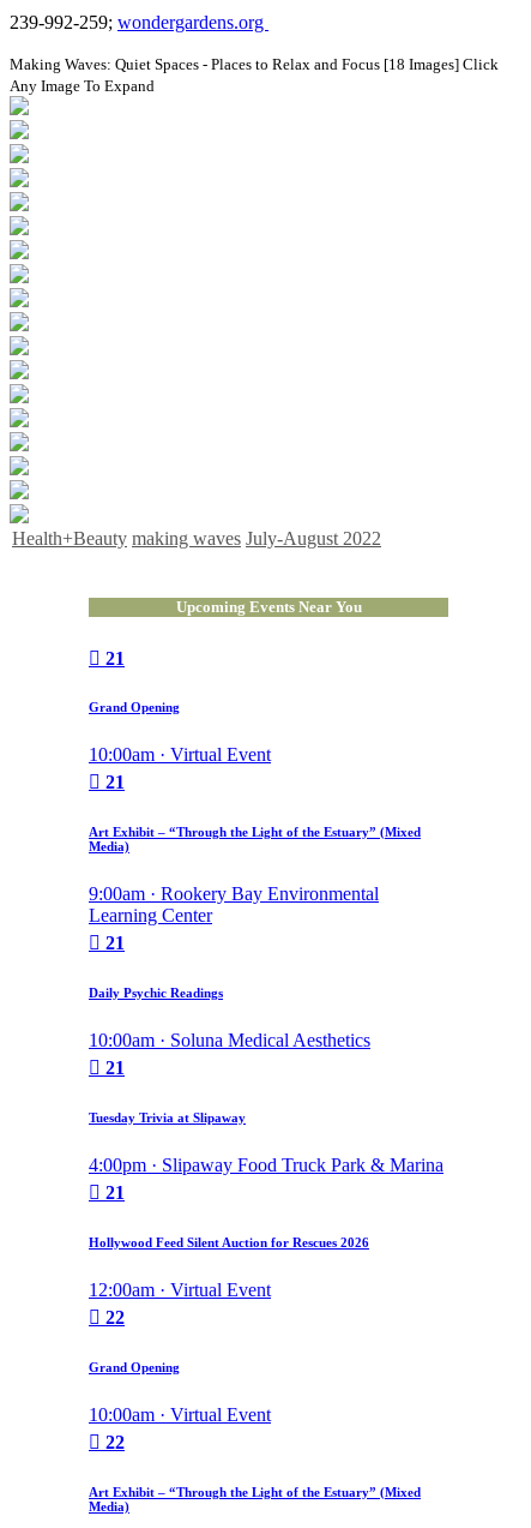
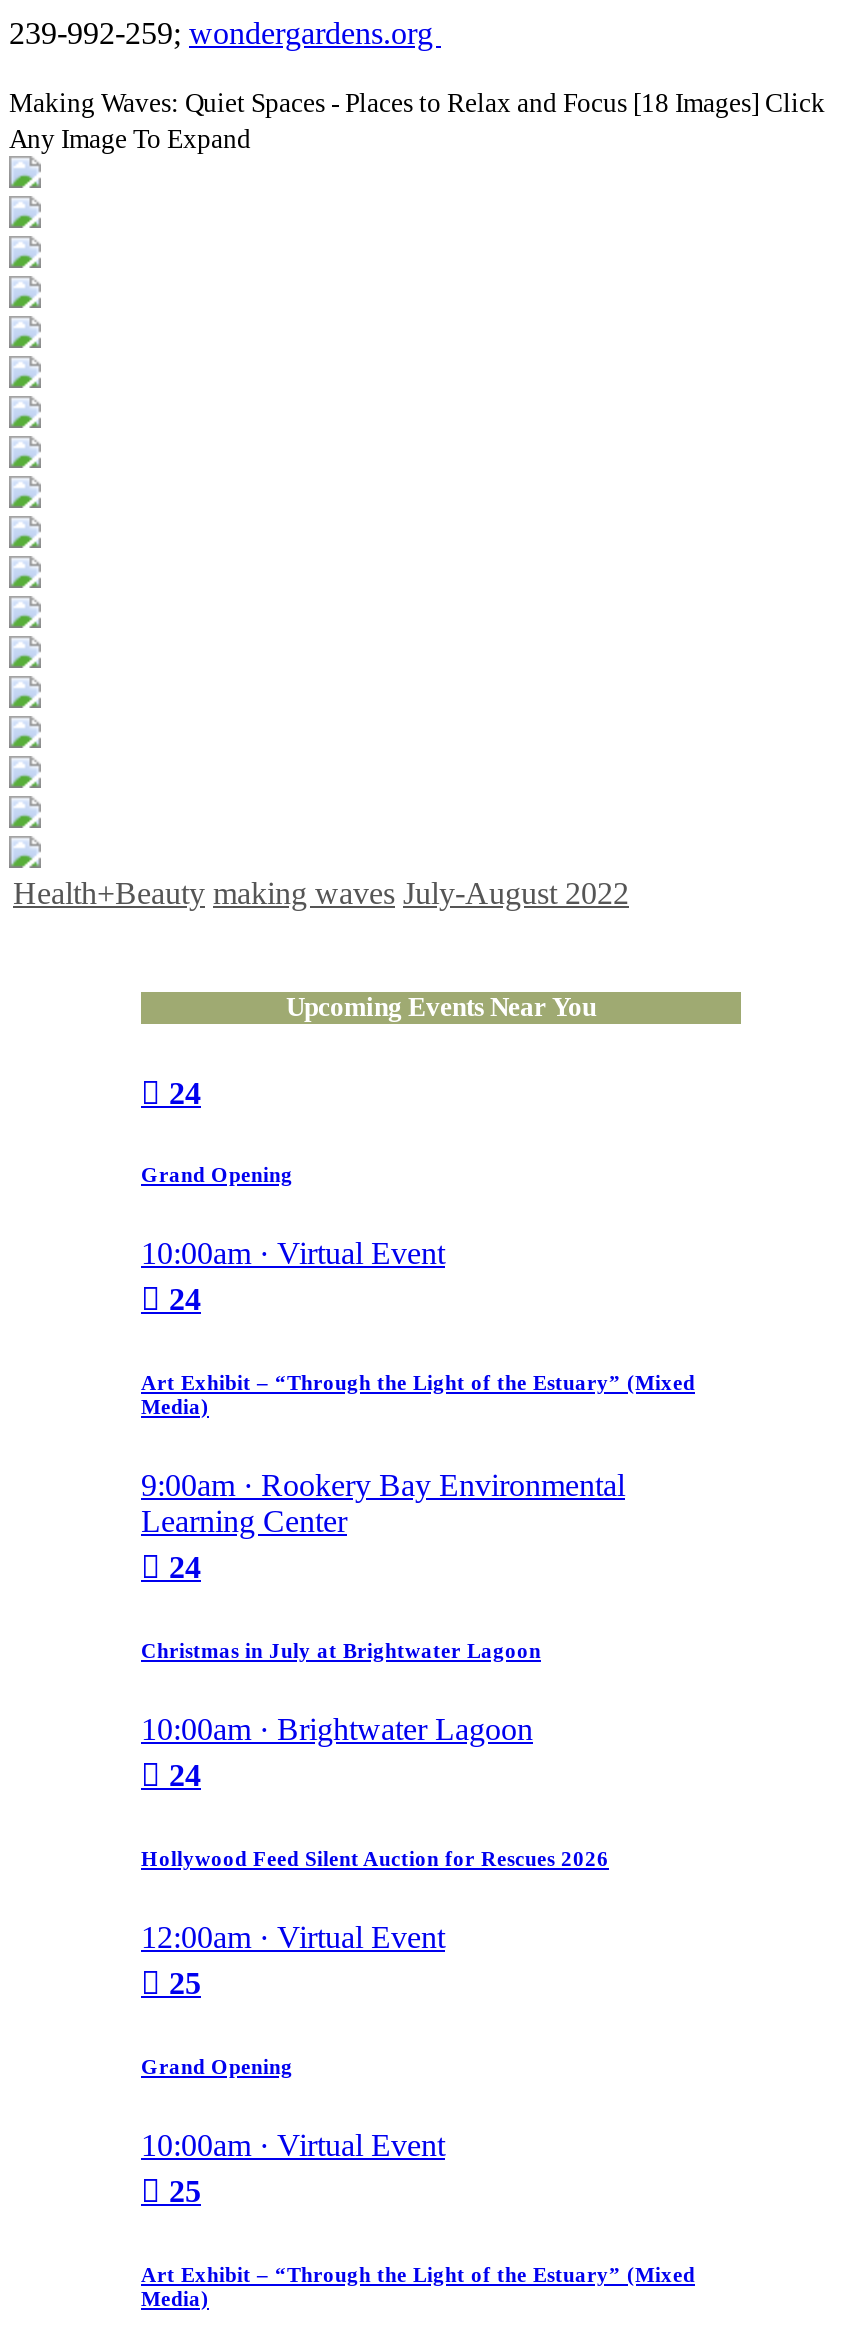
- 21
+ 24

- 21
+ 24

- 21
- Daily Psychic Readings
- 10:00am · Soluna Medical Aesthetics
- 21
- Tuesday Trivia at Slipaway
- 4:00pm · Slipaway Food Truck Park & Marina
- 21
+ 24
+ Christmas in July at Brightwater Lagoon
+ 10:00am · Brightwater Lagoon
+ 24

- 22
+ 25

- 22
+ 25
